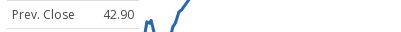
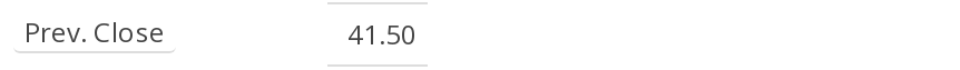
- 42.90
+ 41.50
